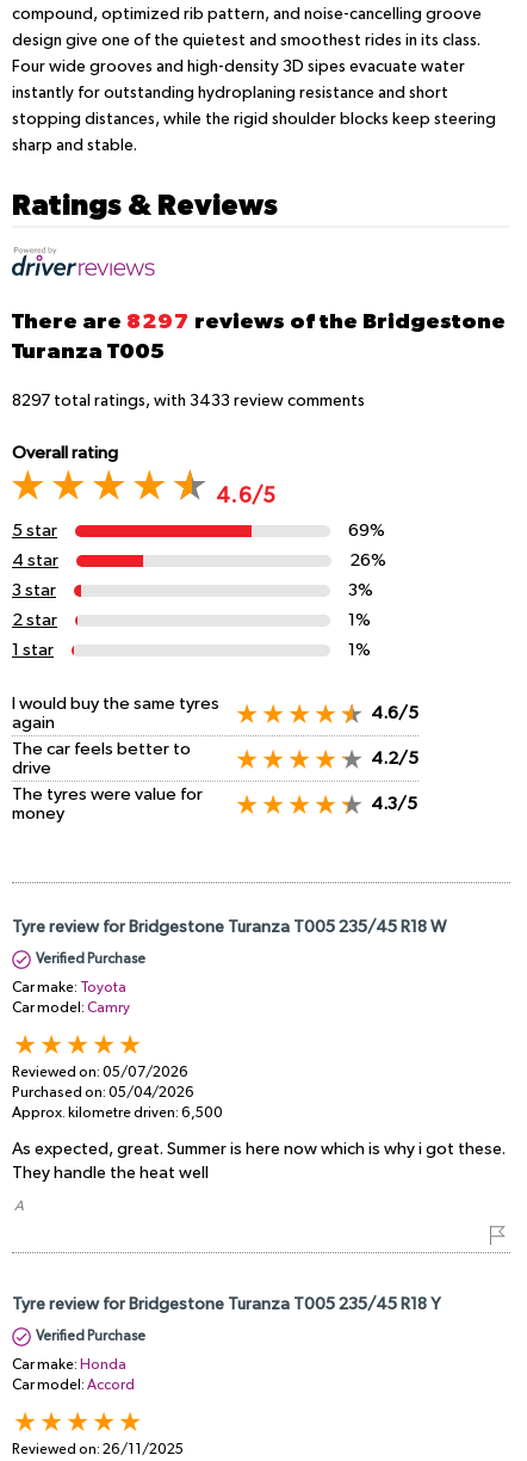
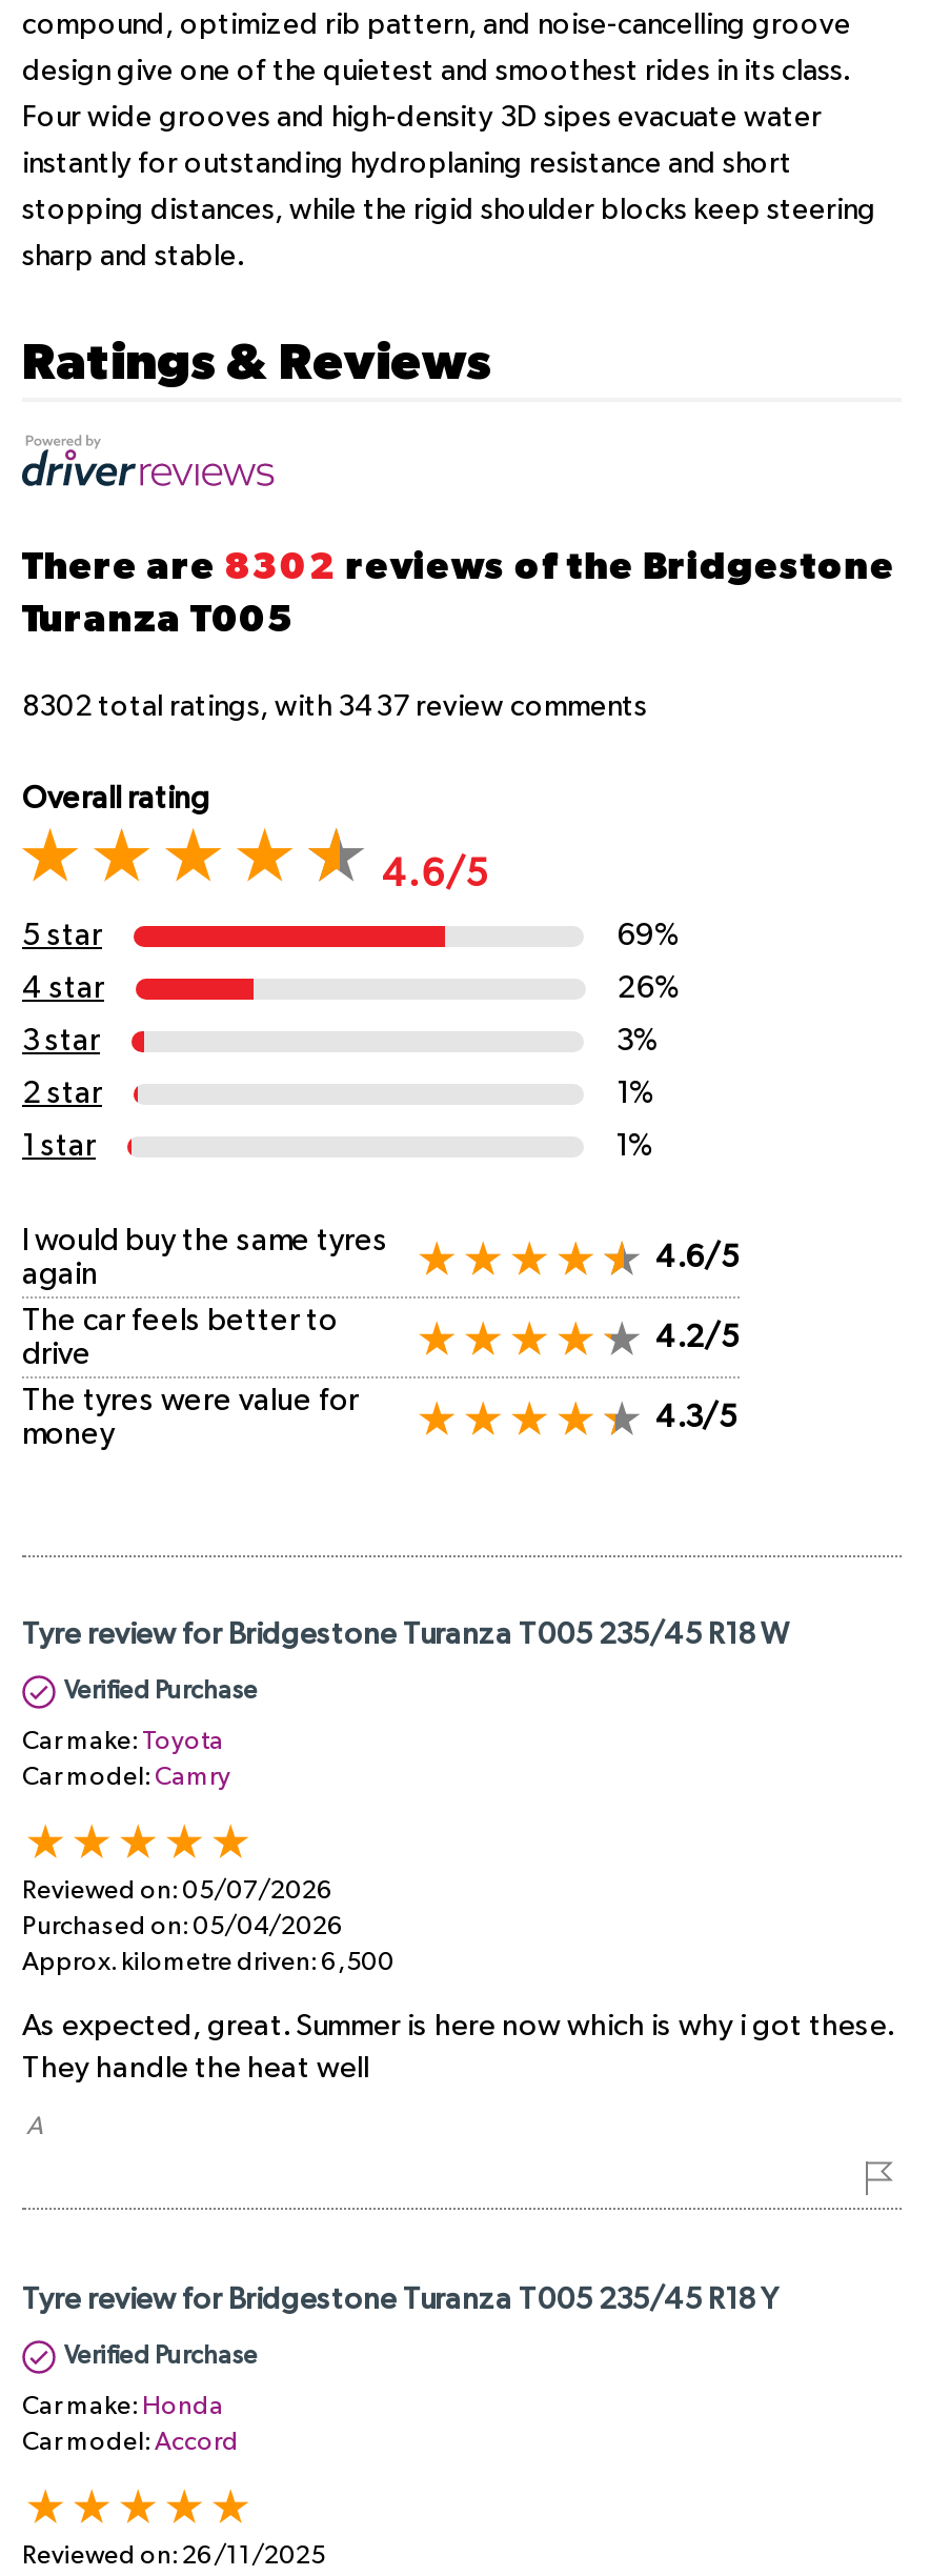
- There are 8297 reviews of the Bridgestone
+ There are 8302 reviews of the Bridgestone

- 8297 total ratings, with 3433 review comments
+ 8302 total ratings, with 3437 review comments
